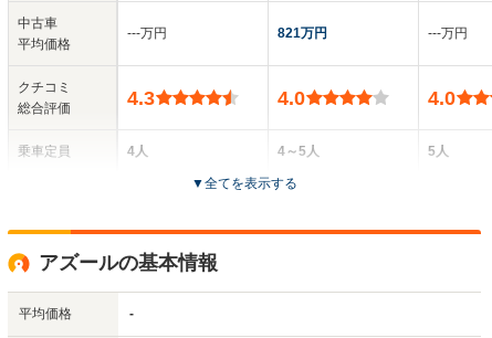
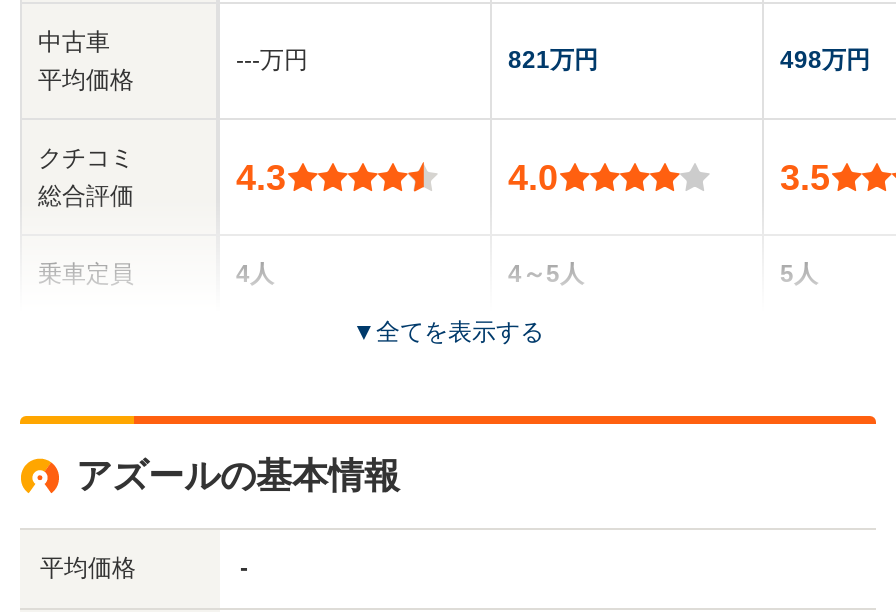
- ‐‐‐万円
+ 498万円

- 4.0
+ 3.5
